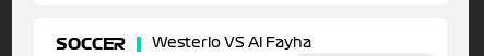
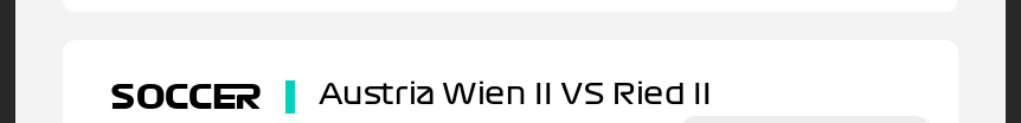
- Westerlo VS Al Fayha
+ Austria Wien II VS Ried II
